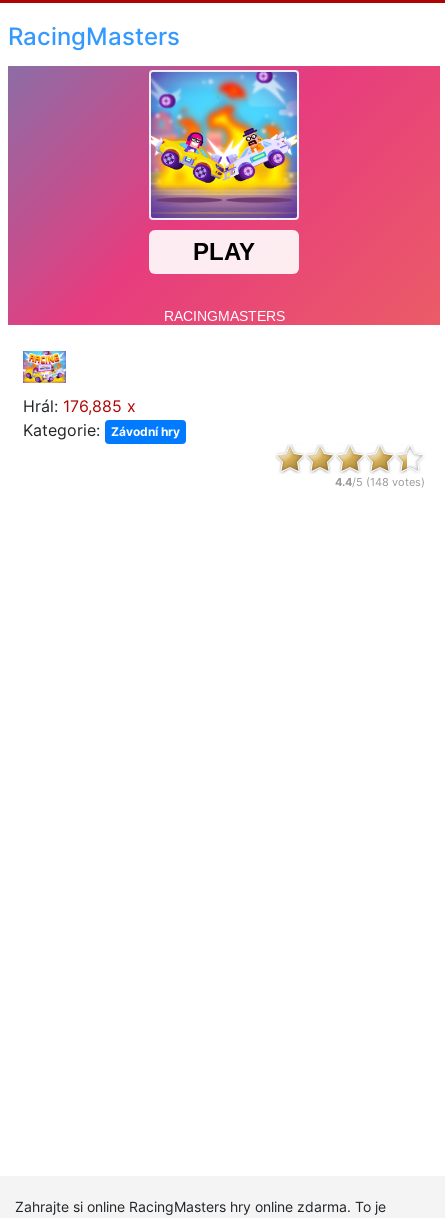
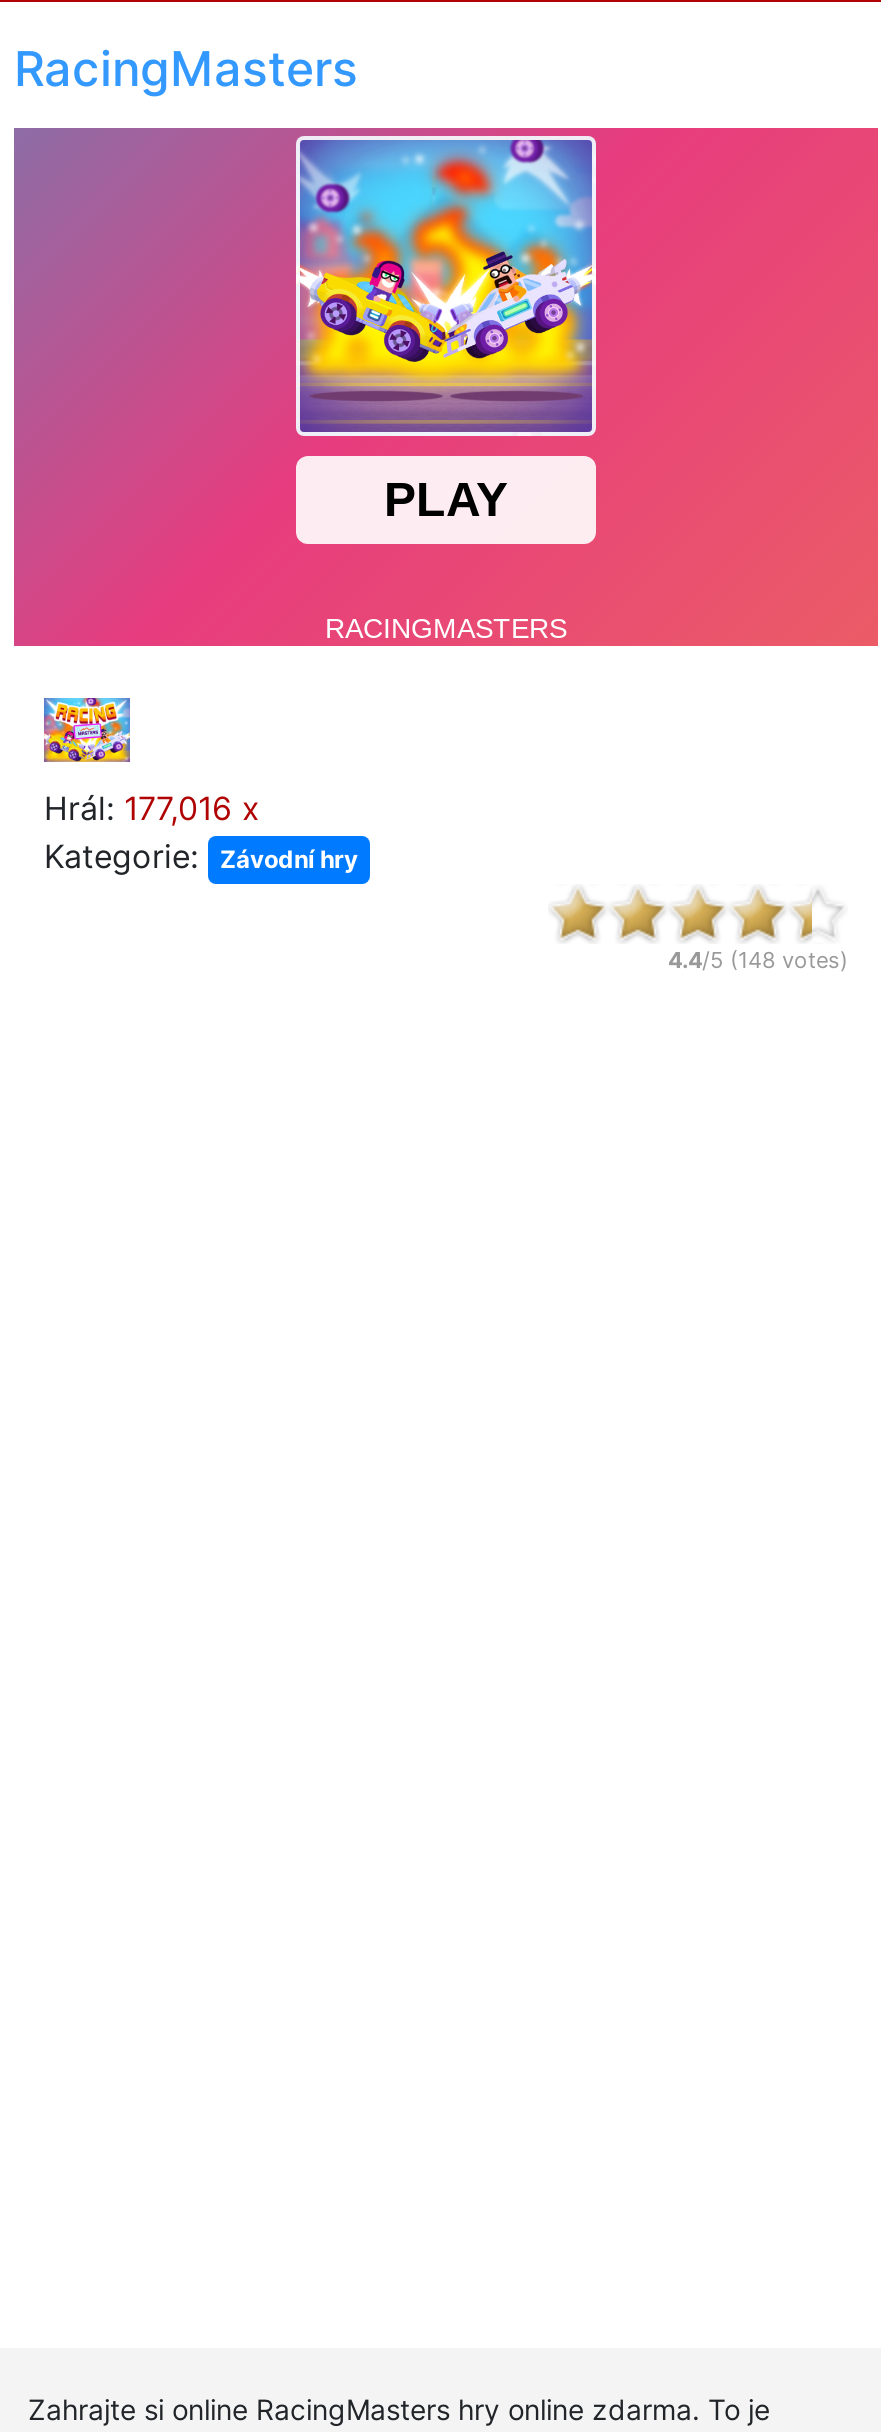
- Hrál: 176,885 x
+ Hrál: 177,016 x
